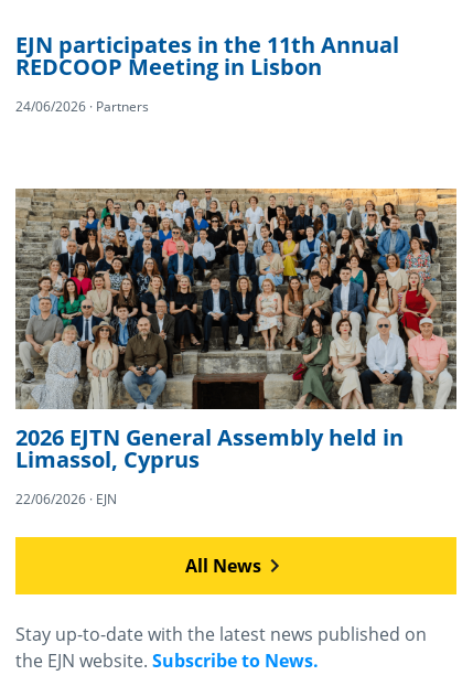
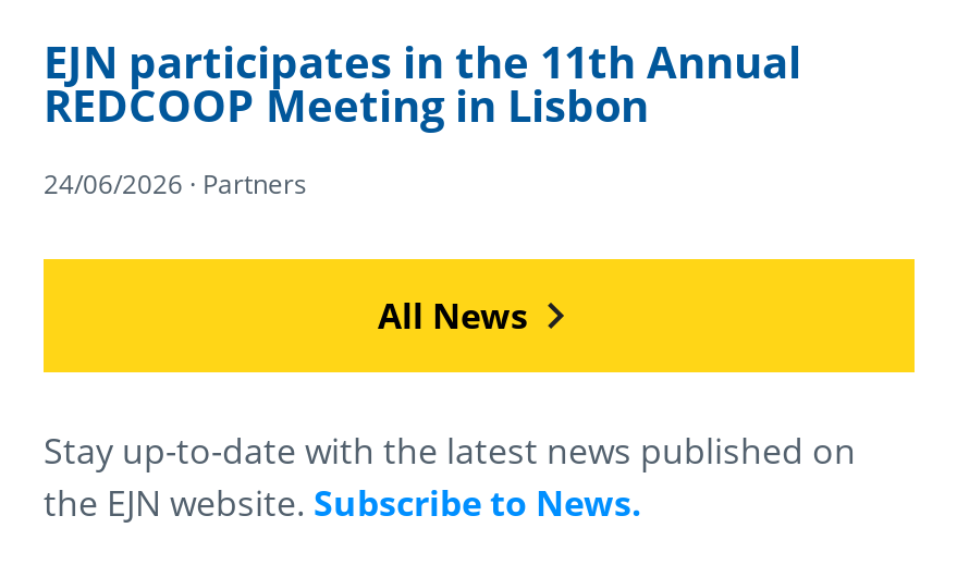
- [image]
- 2026 EJTN General Assembly held in
- Limassol, Cyprus
- 22/06/2026 · EJN
